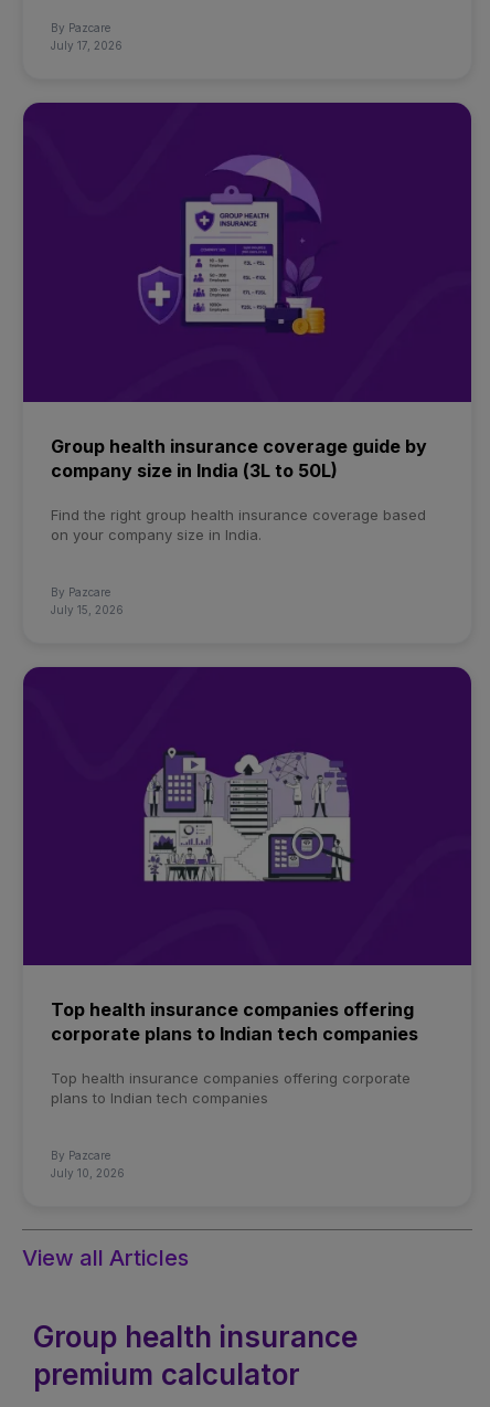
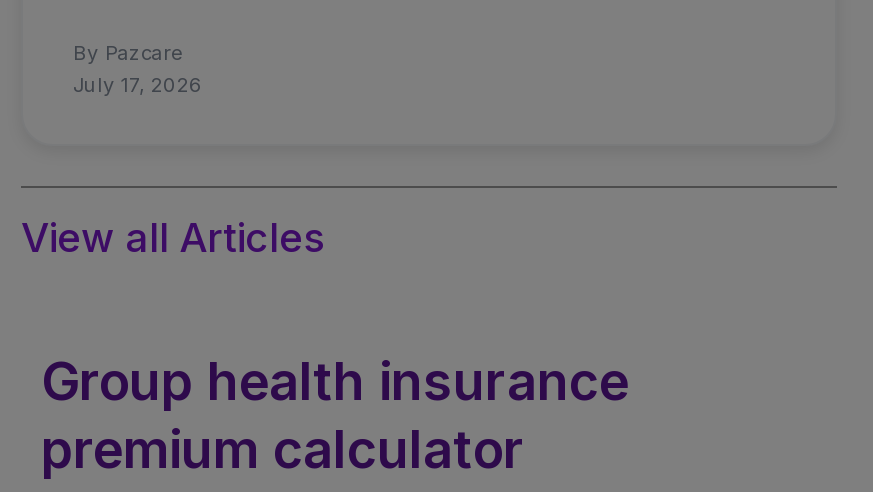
- [image]
- Group health insurance coverage guide by
- company size in India (₹3L to ₹50L)
- Find the right group health insurance coverage based
- on your company size in India.
- By Pazcare
- July 15, 2026

- [image]
- Top health insurance companies offering
- corporate plans to Indian tech companies
- Top health insurance companies offering corporate
- plans to Indian tech companies
- By Pazcare
- July 10, 2026
